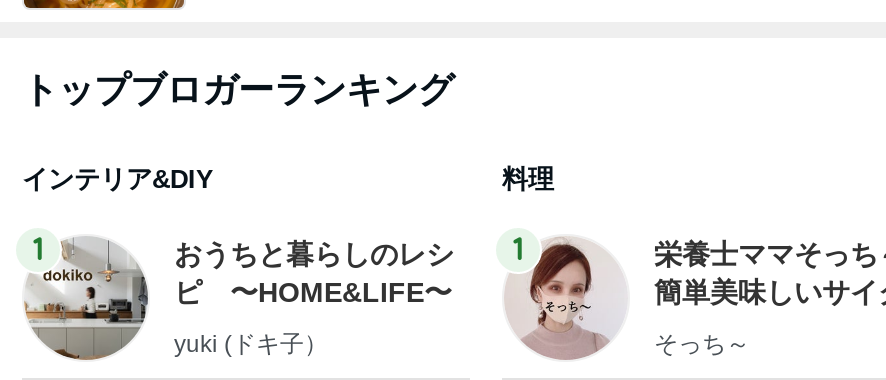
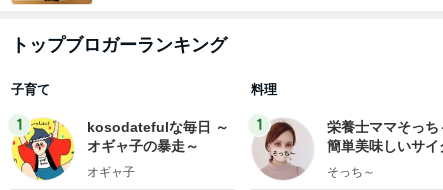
- インテリア&DIY
+ 子育て

- [image]
- おうちと暮らしのレシ
- ピ 〜HOME&LIFE〜
+ [image]
+ kosodatefulな毎日 ～
+ オギャ子の暴走～

- yuki (ドキ子）
+ オギャ子
